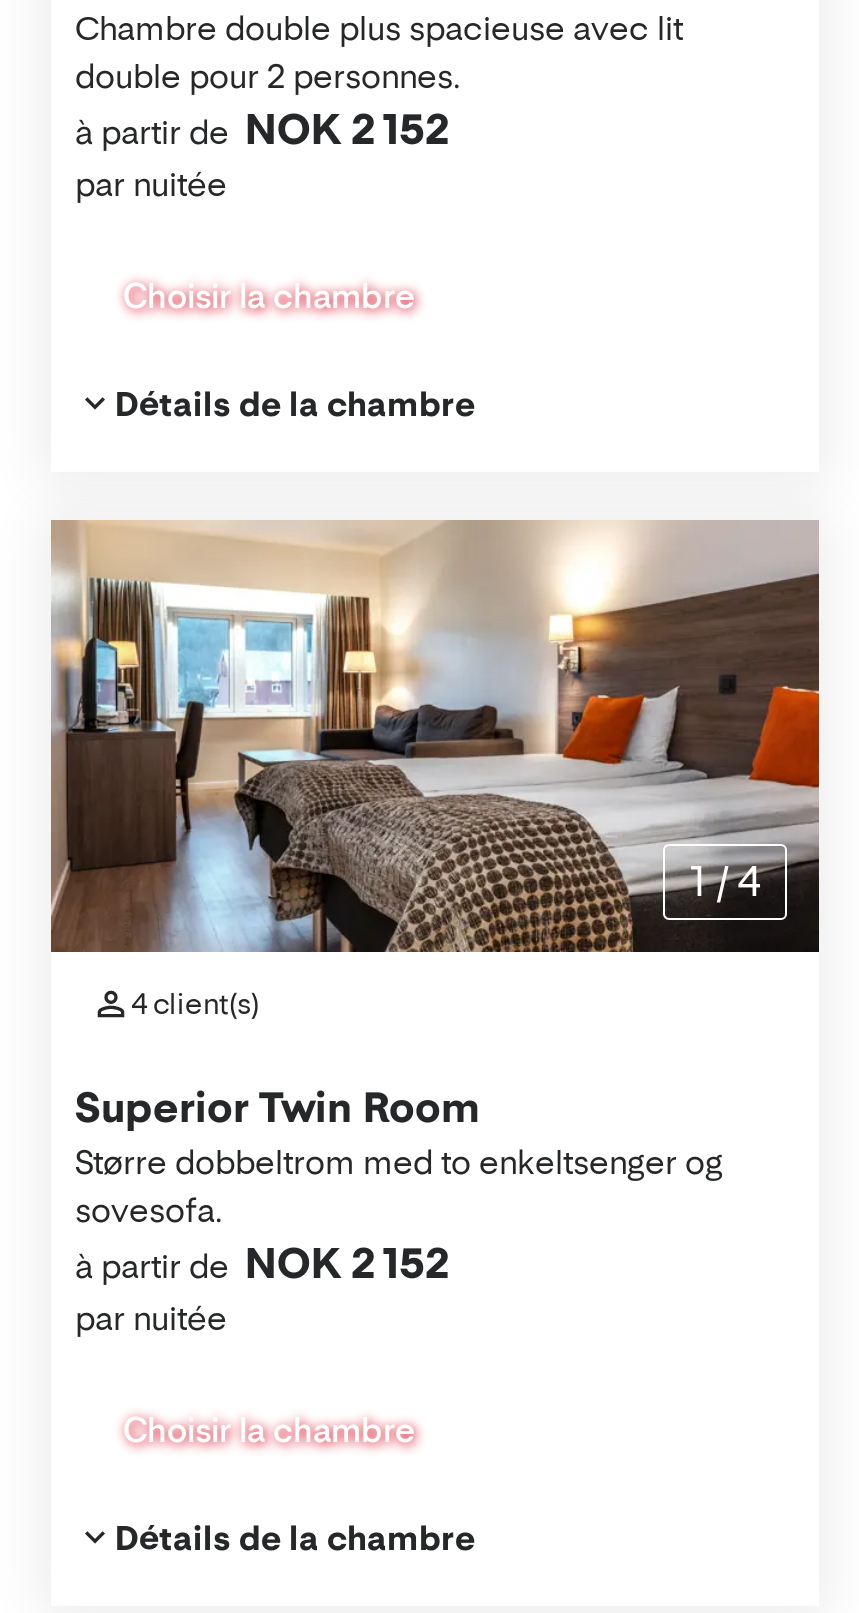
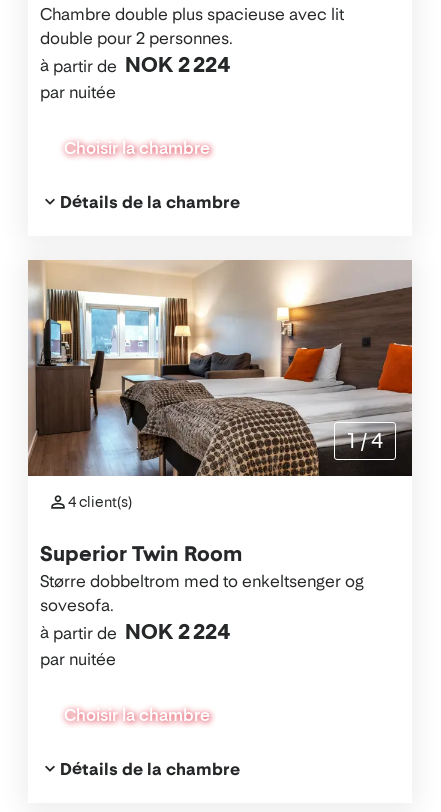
- à partir de NOK 2 152
+ à partir de NOK 2 224

- à partir de NOK 2 152
+ à partir de NOK 2 224
